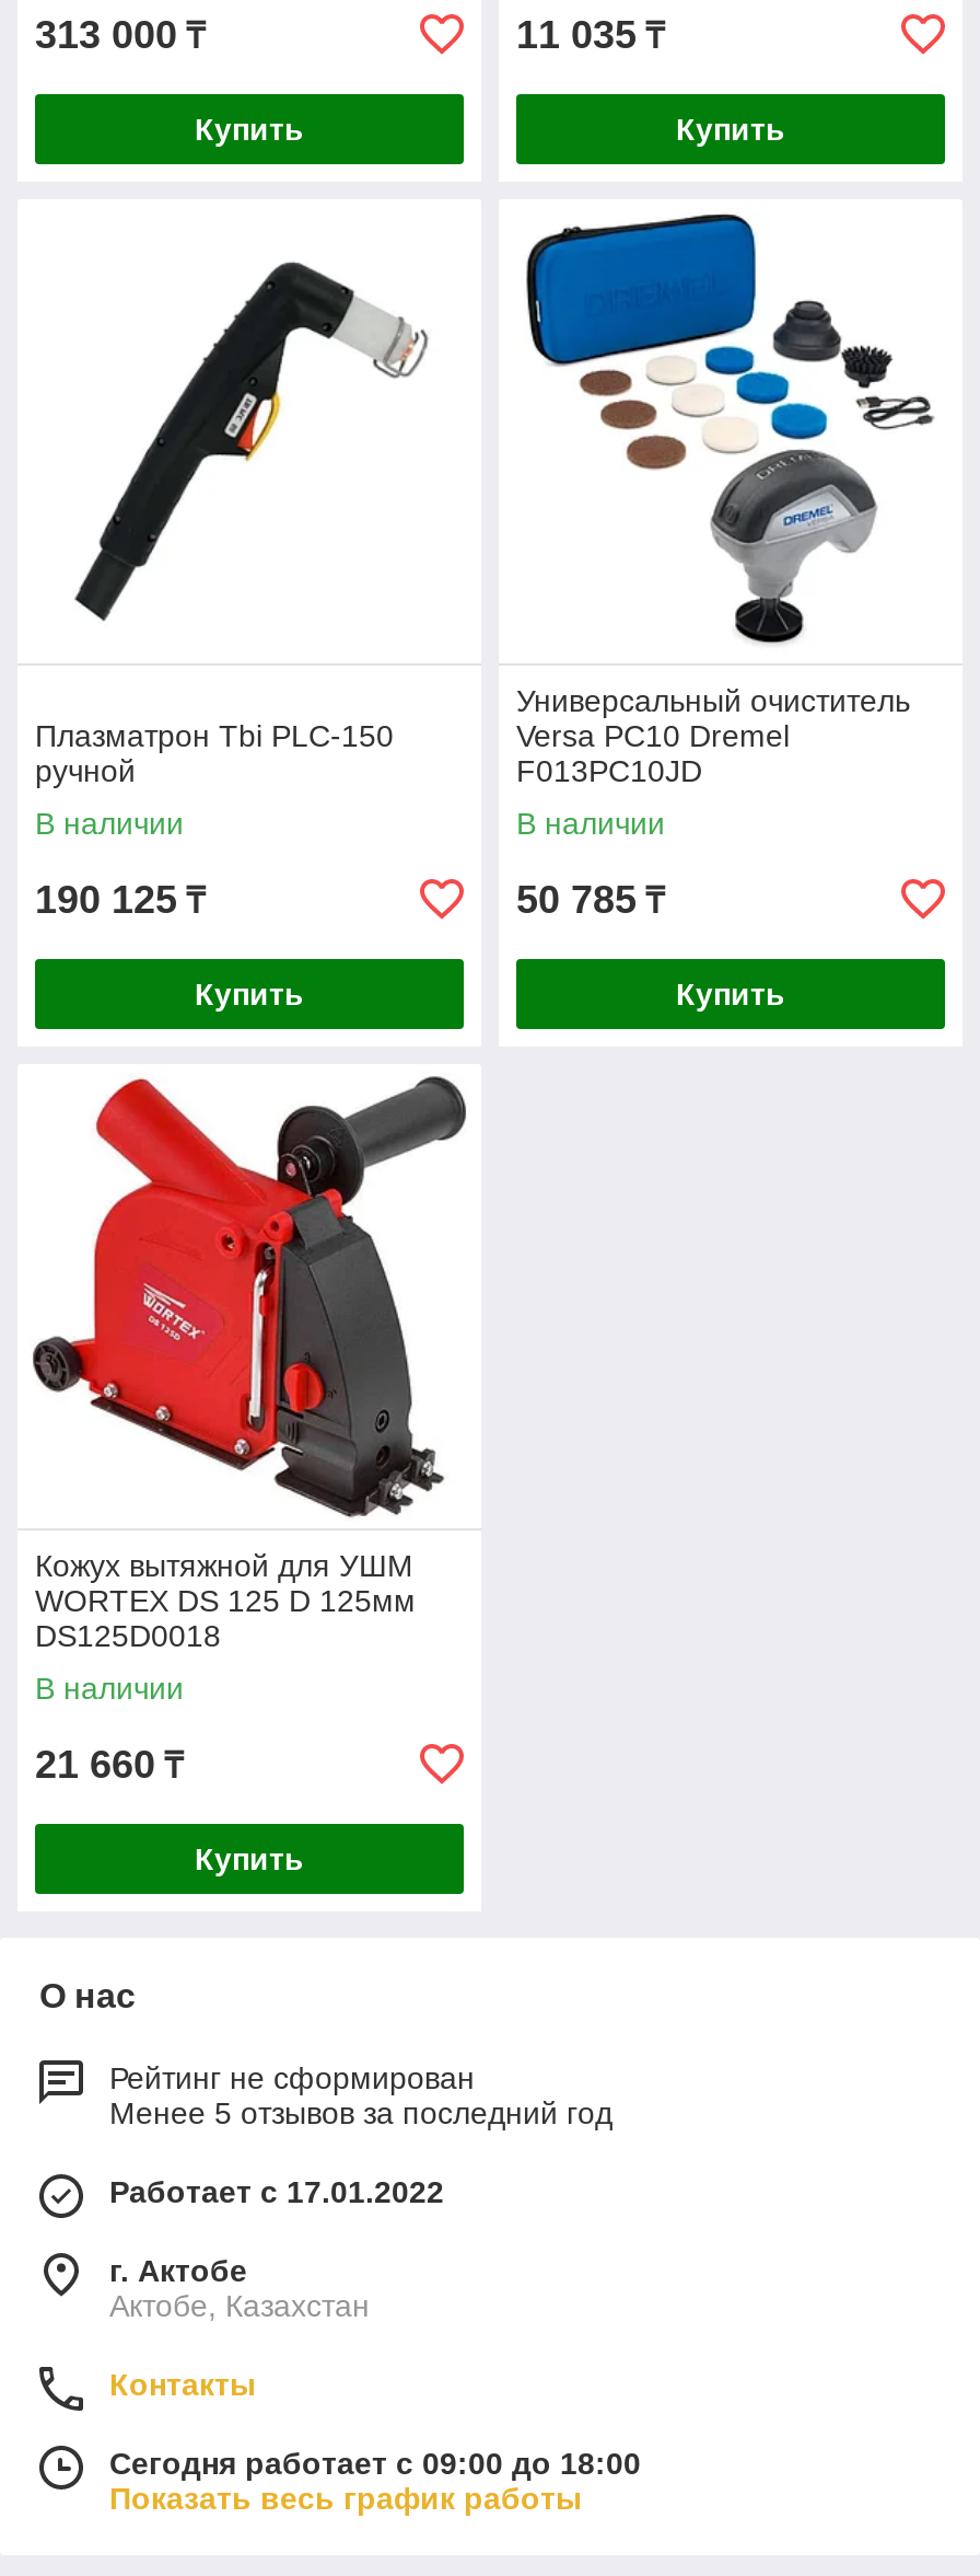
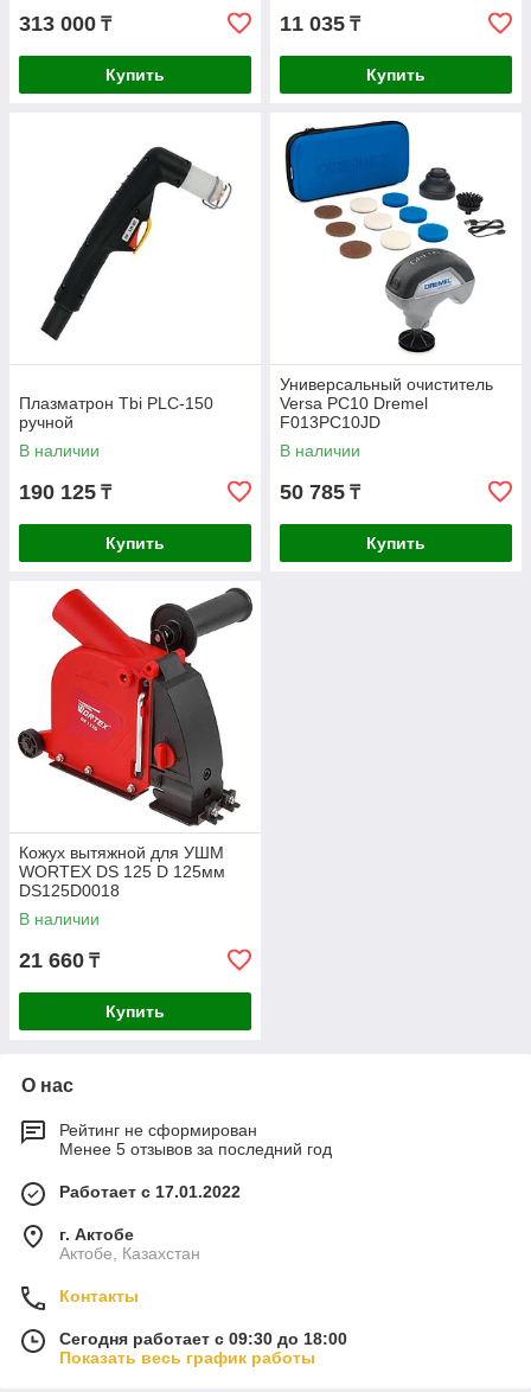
- Сегодня работает с 09:00 до 18:00
+ Сегодня работает с 09:30 до 18:00
